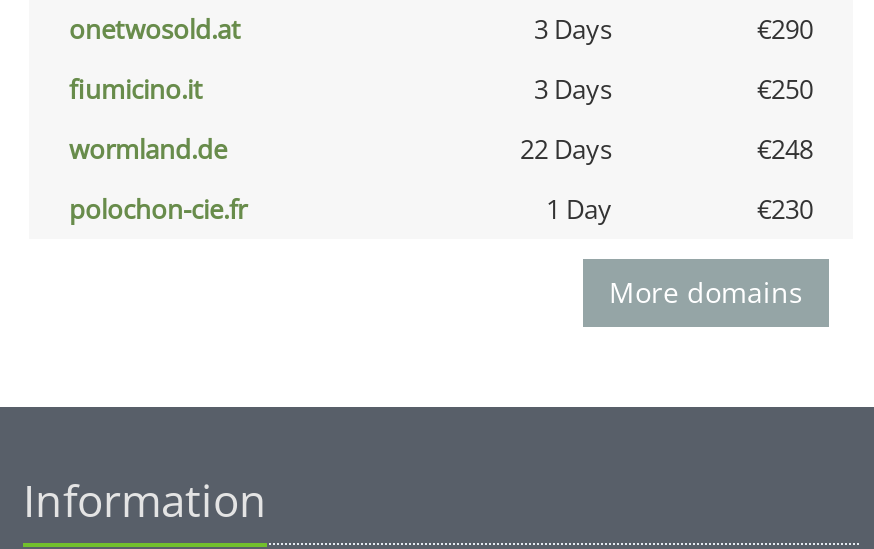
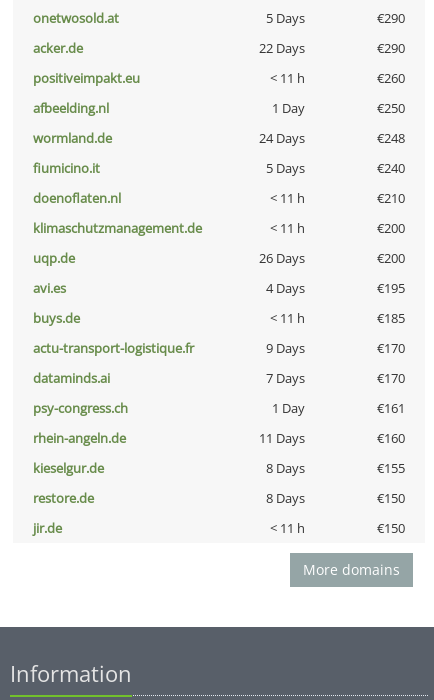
- 3 Days
+ 5 Days

- fiumicino.it
- 3 Days
+ acker.de
+ 22 Days
+ €290
+ positiveimpakt.eu
+ < 11 h
+ €260
+ afbeelding.nl
+ 1 Day

- 22 Days
+ 24 Days

- polochon-cie.fr
+ fiumicino.it
+ 5 Days
+ €240
+ doenoflaten.nl
+ < 11 h
+ €210
+ klimaschutzmanagement.de
+ < 11 h
+ €200
+ uqp.de
+ 26 Days
+ €200
+ avi.es
+ 4 Days
+ €195
+ buys.de
+ < 11 h
+ €185
+ actu-transport-logistique.fr
+ 9 Days
+ €170
+ dataminds.ai
+ 7 Days
+ €170
+ psy-congress.ch

- €230
+ €161
+ rhein-angeln.de
+ 11 Days
+ €160
+ kieselgur.de
+ 8 Days
+ €155
+ restore.de
+ 8 Days
+ €150
+ jir.de
+ < 11 h
+ €150
